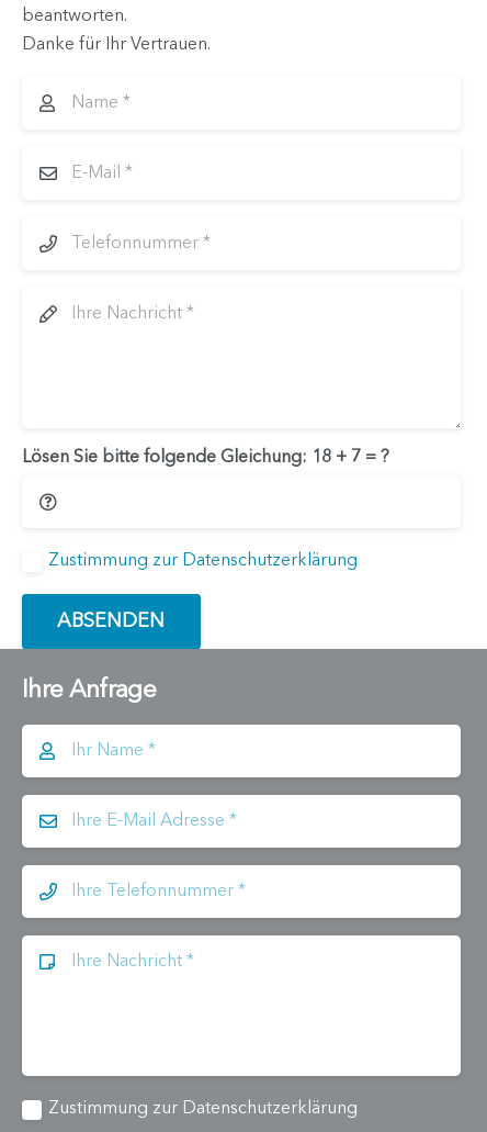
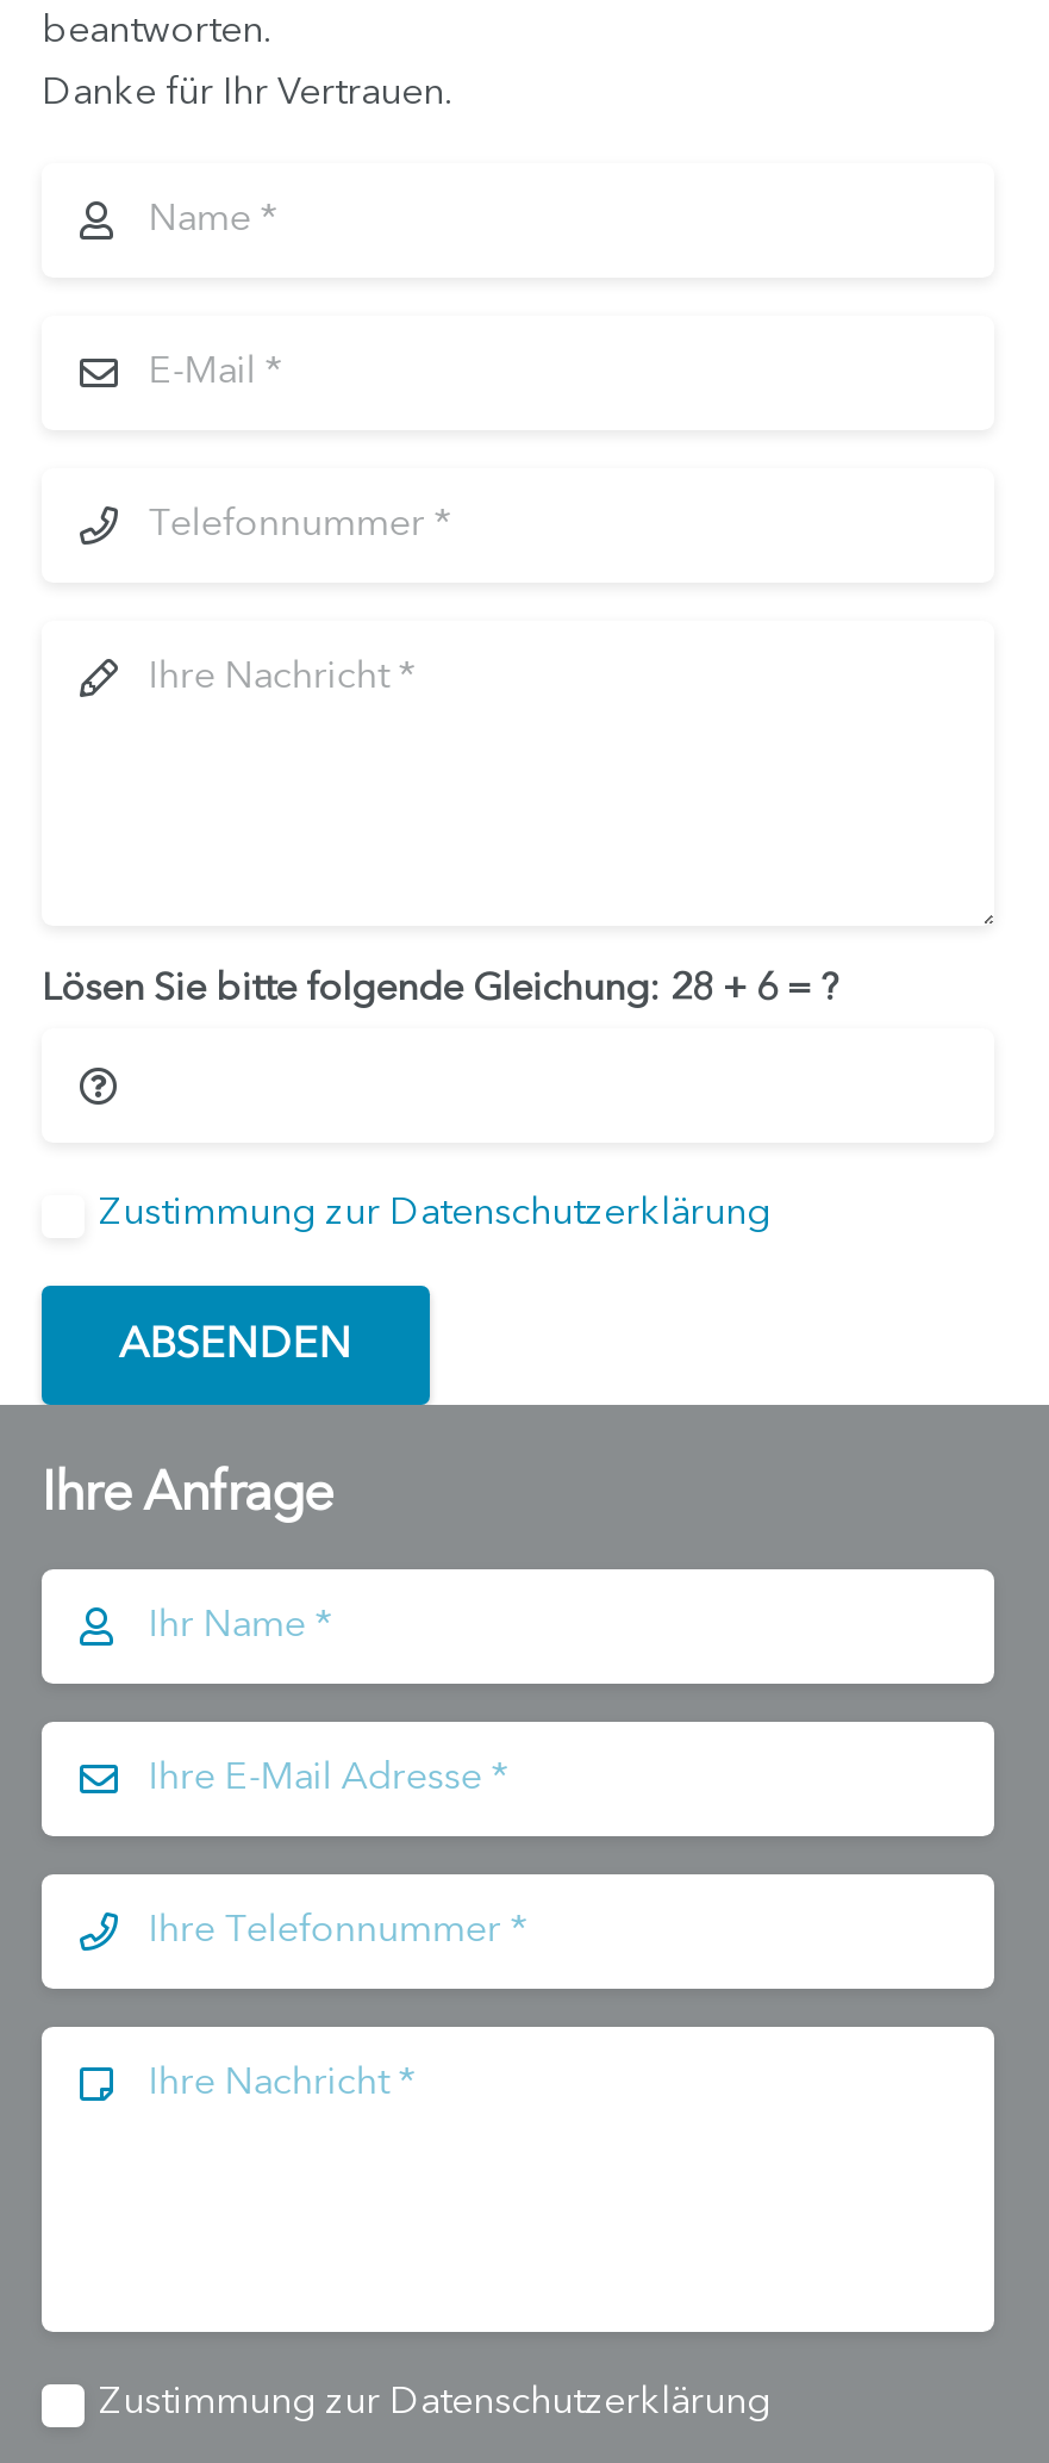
- Lösen Sie bitte folgende Gleichung: 18 + 7 = ?
+ Lösen Sie bitte folgende Gleichung: 28 + 6 = ?
